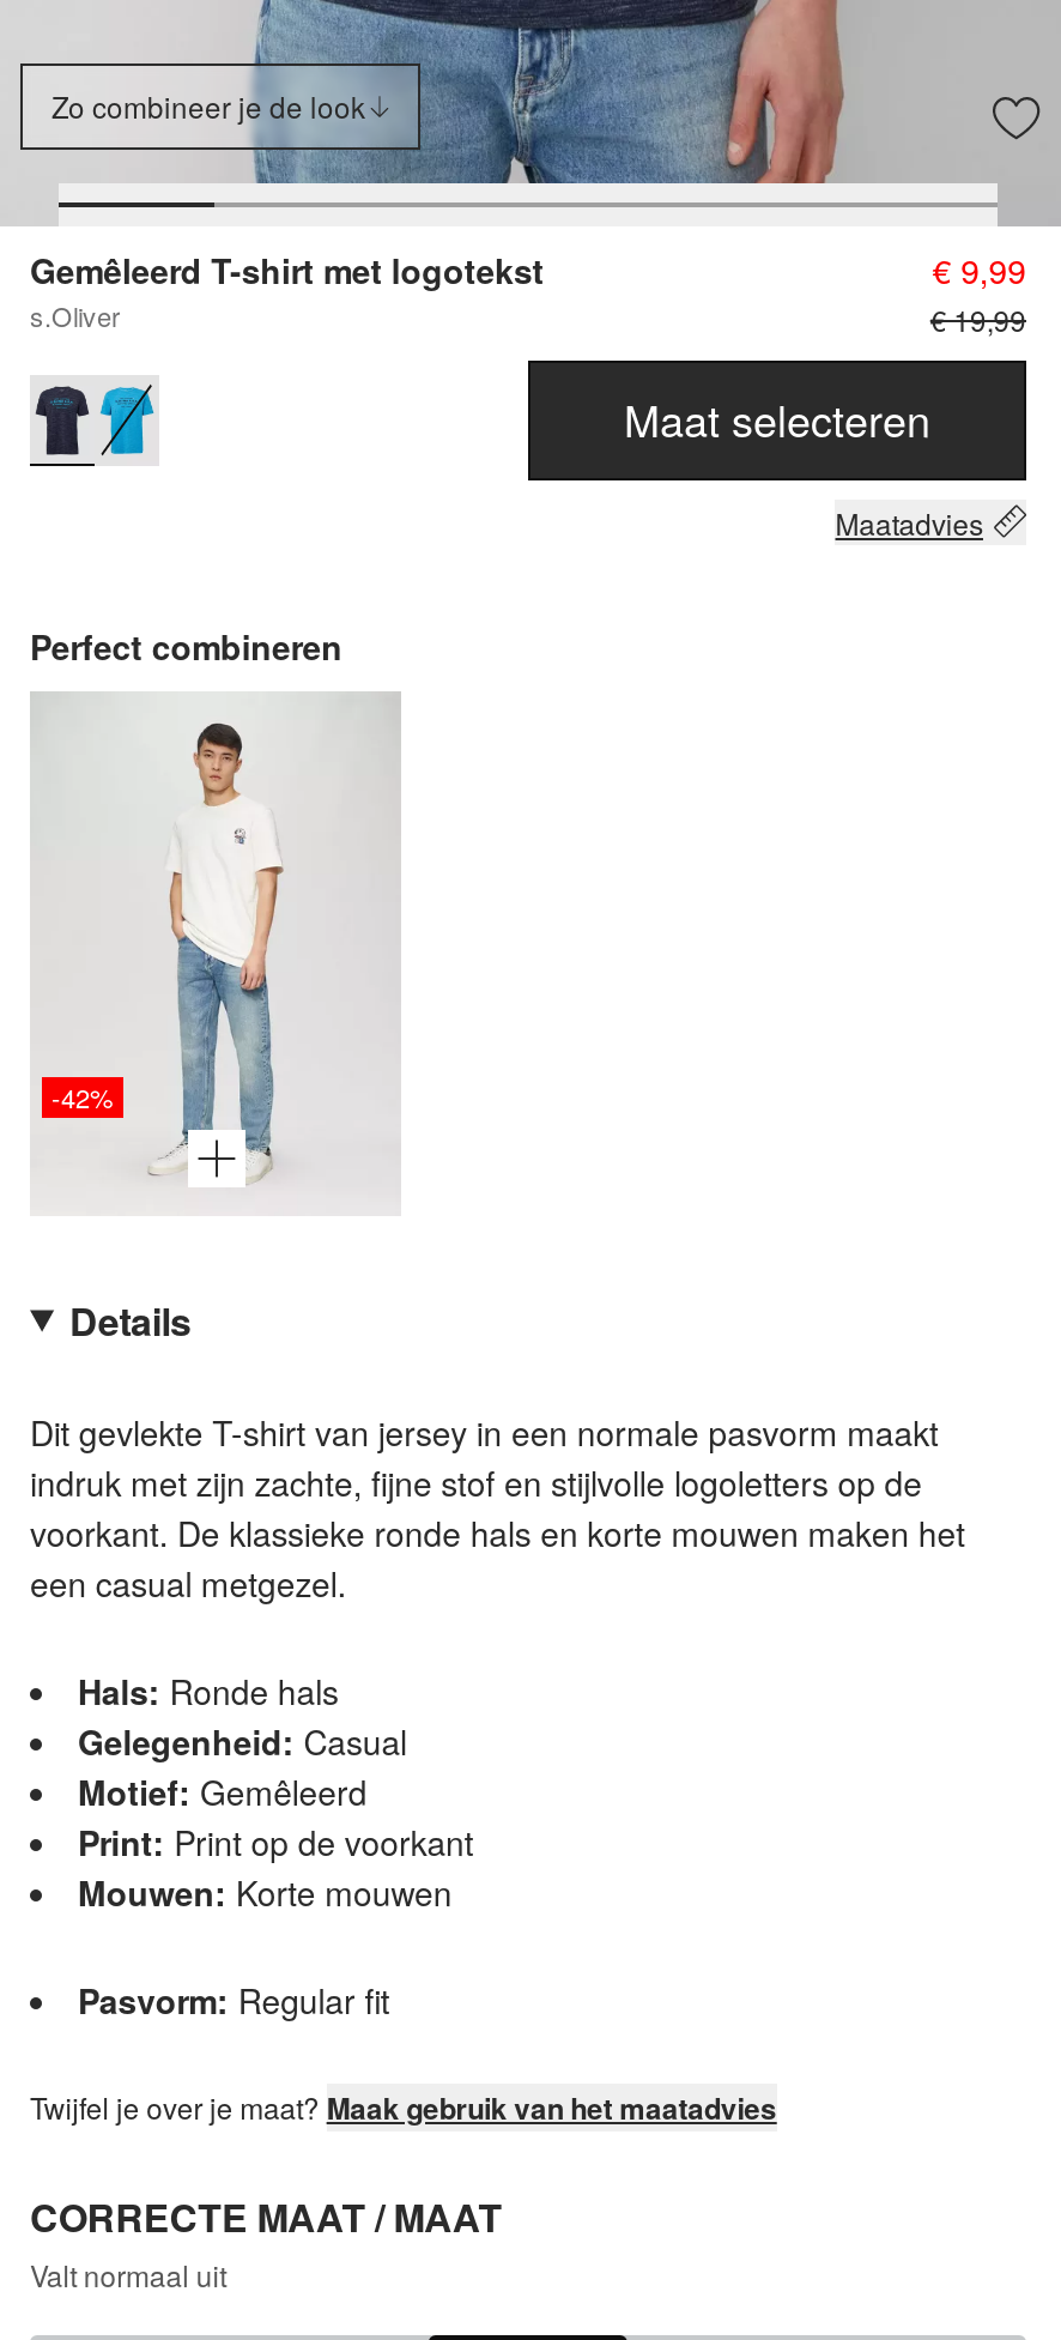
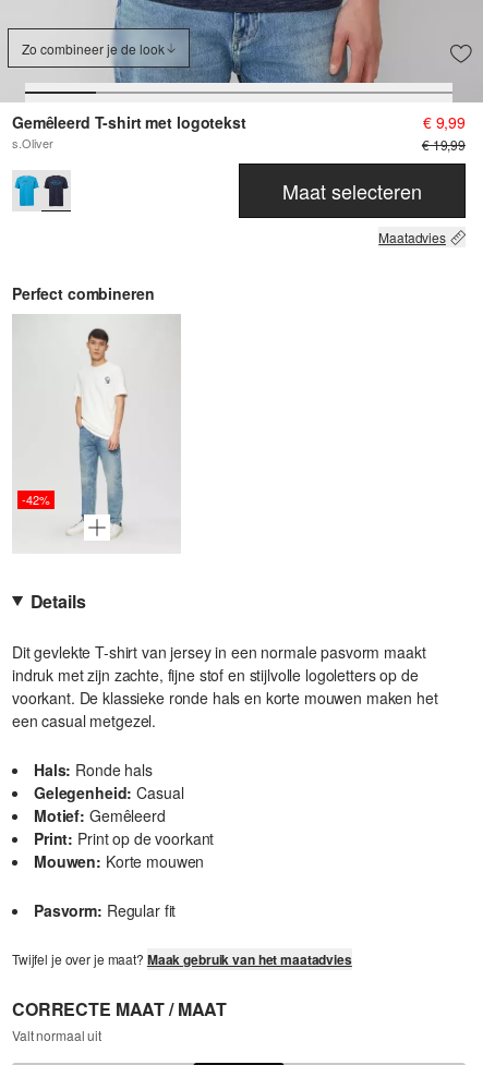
- [image]
+ [image]
